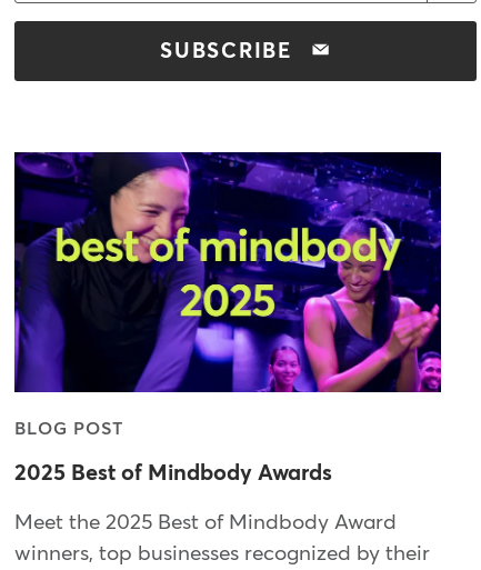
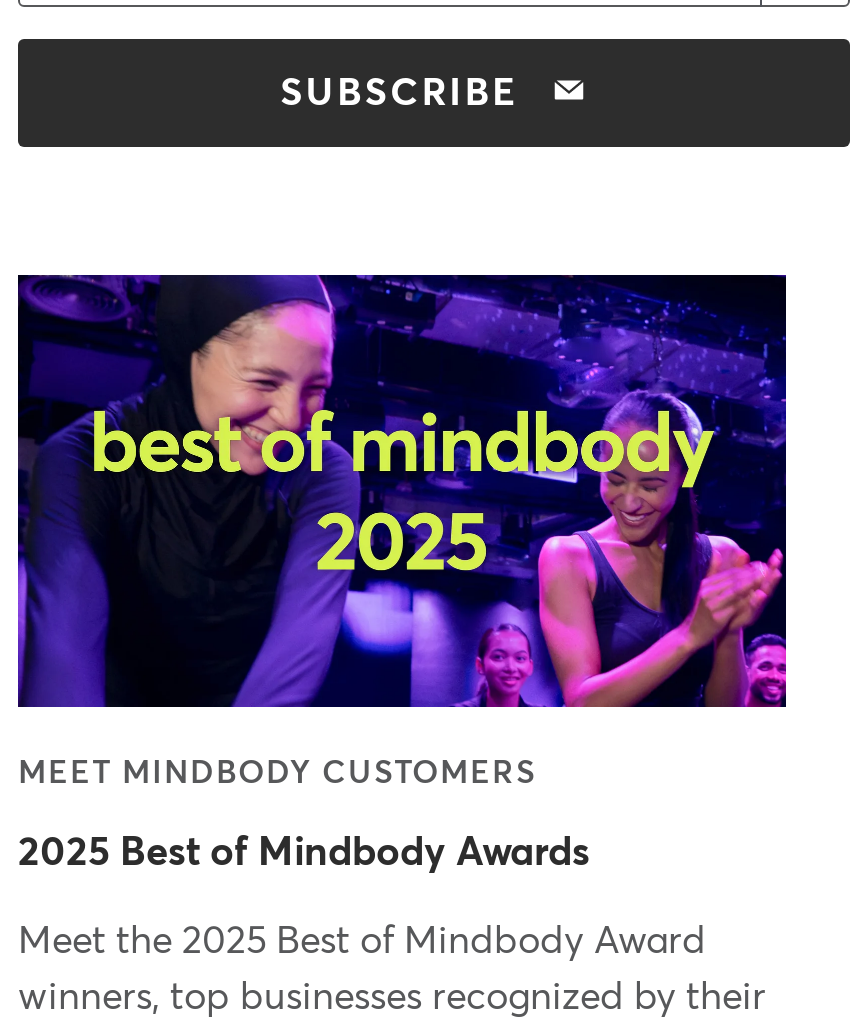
- BLOG POST
+ MEET MINDBODY CUSTOMERS
